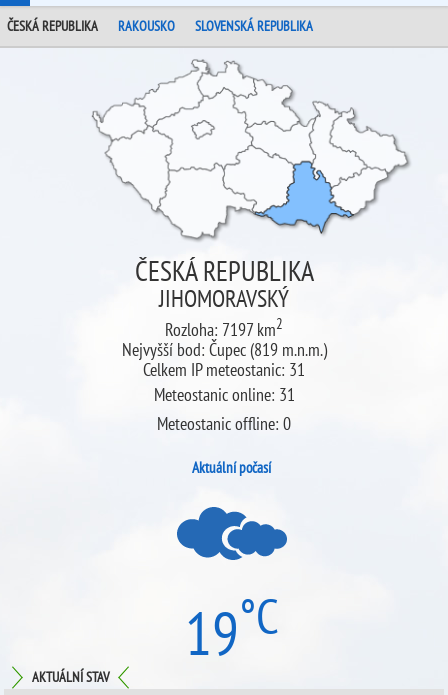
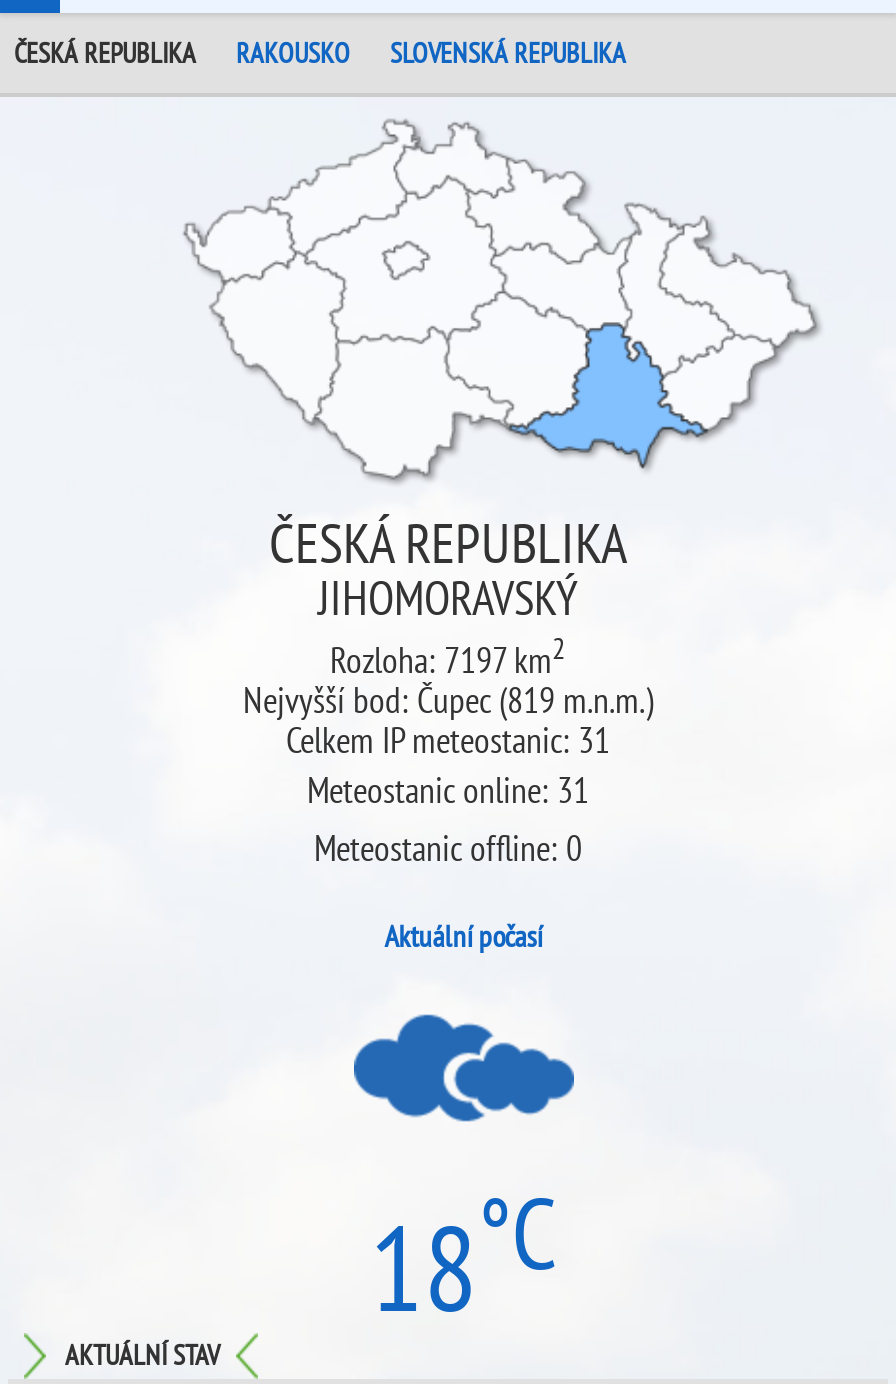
- 19°C
+ 18°C
